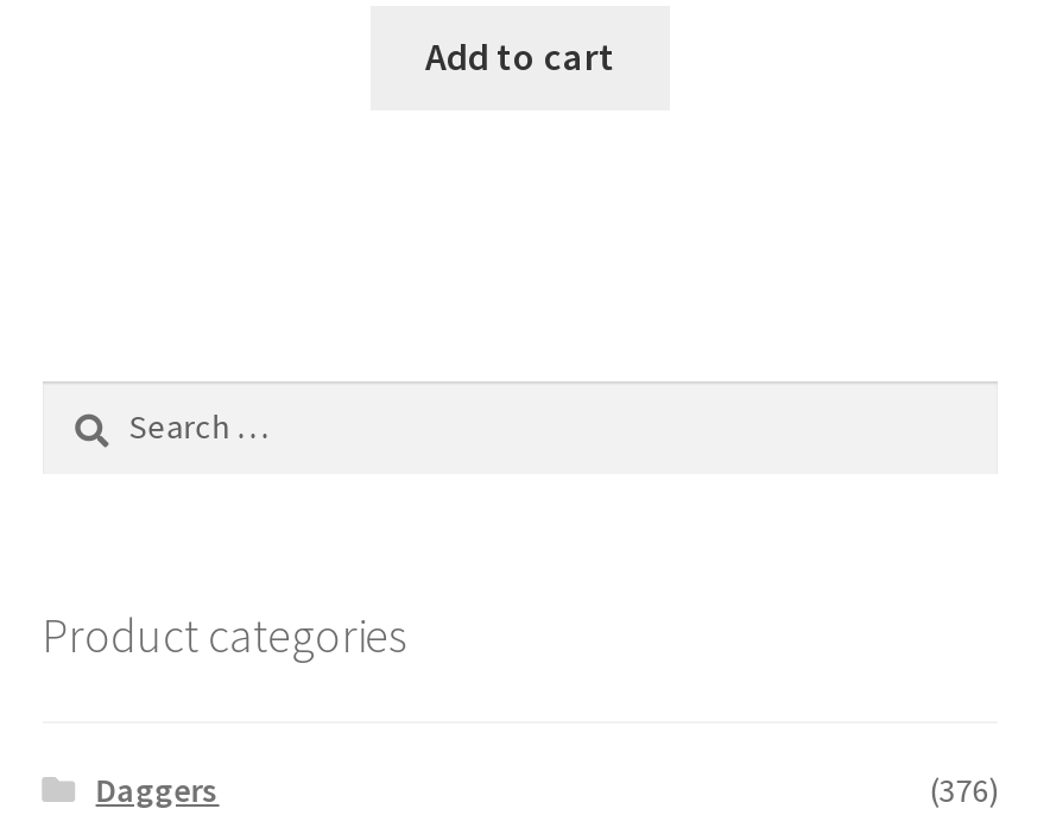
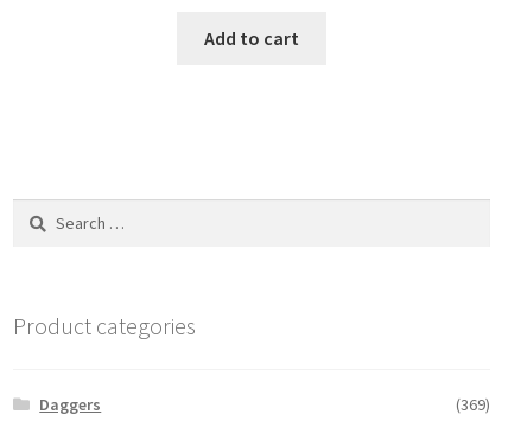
- (376)
+ (369)
